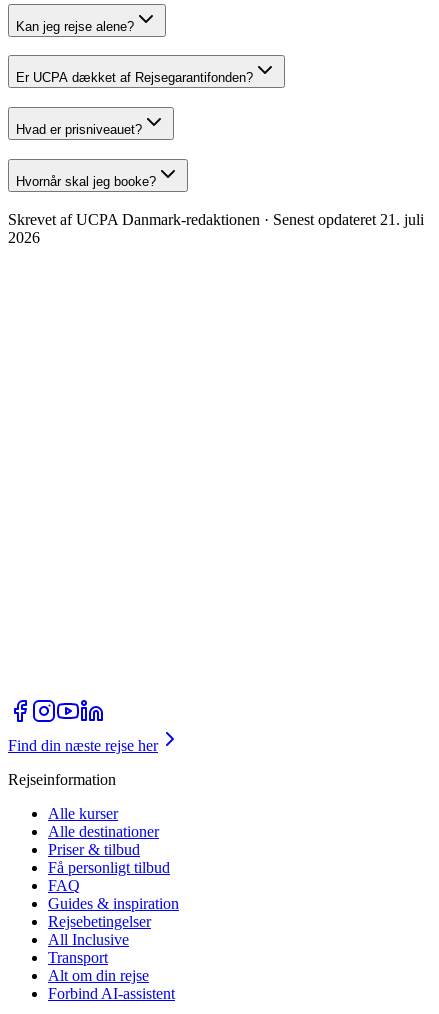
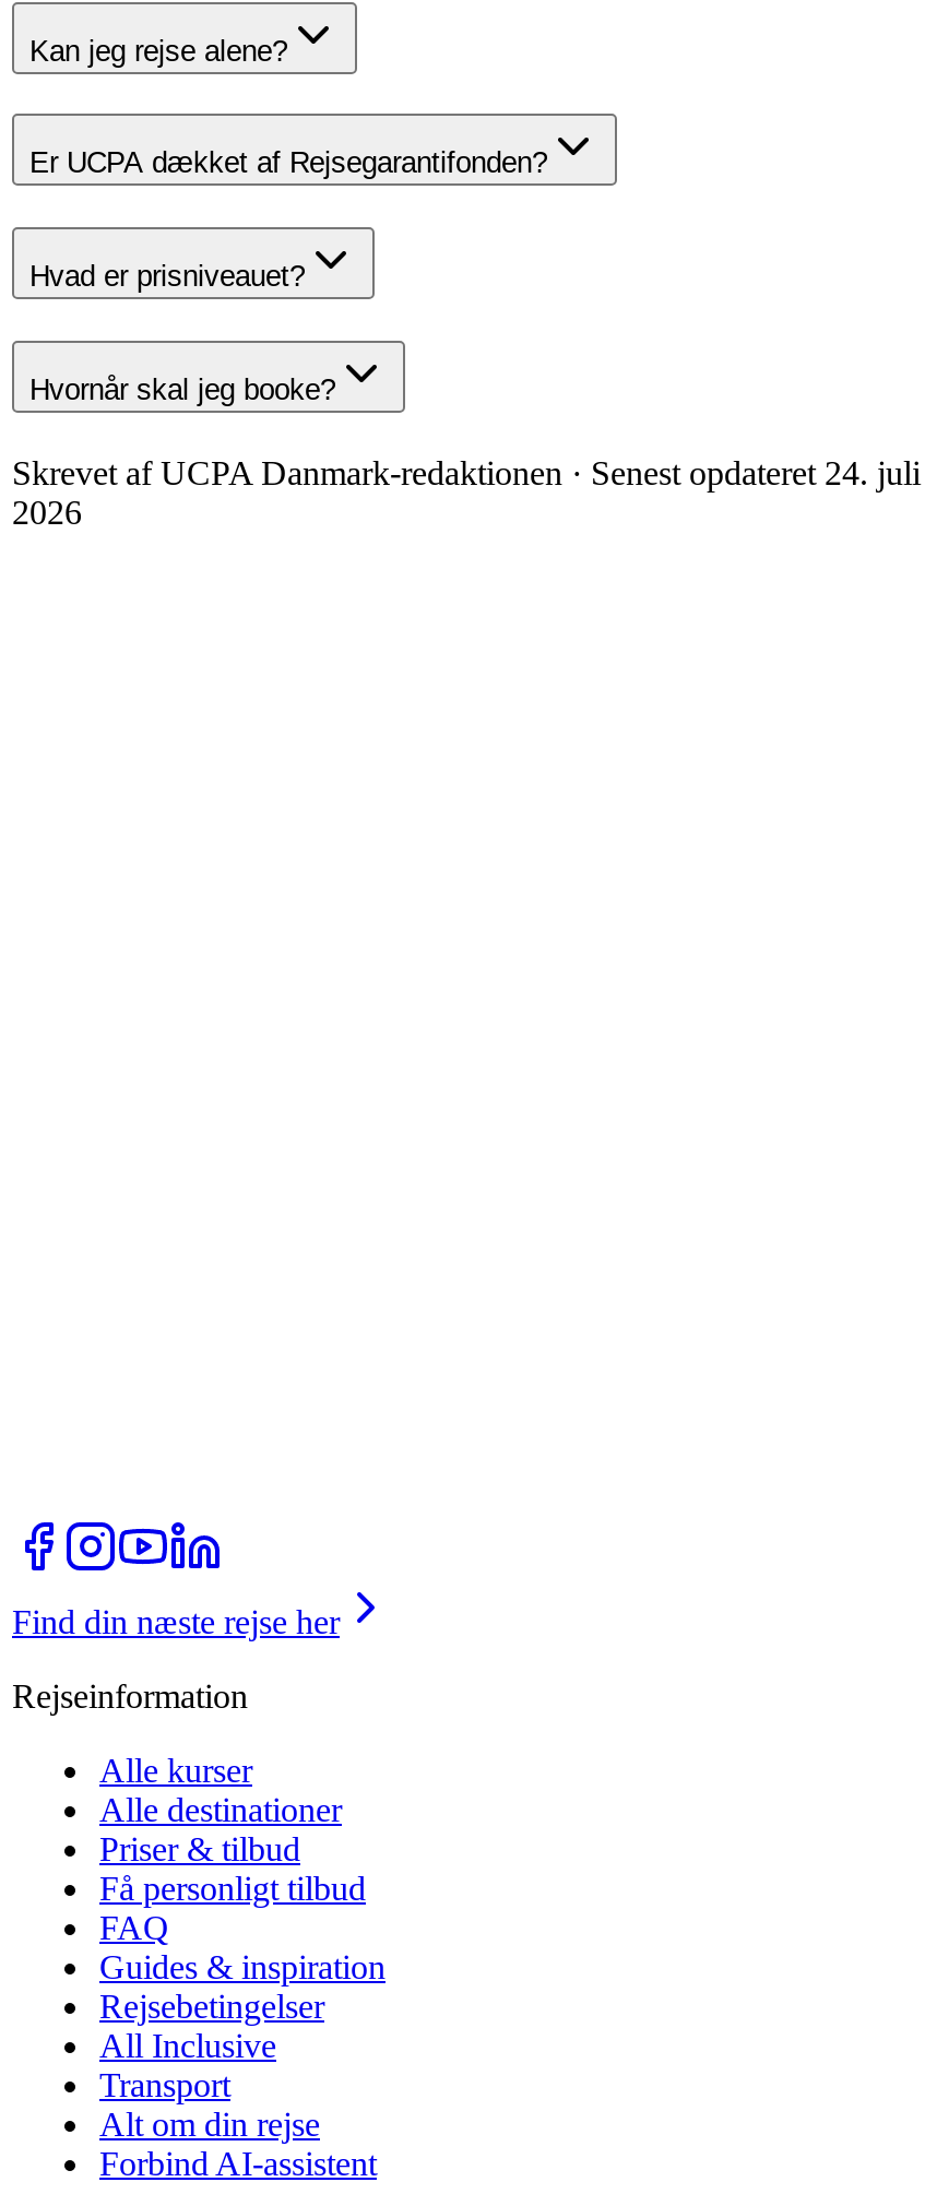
- Skrevet af UCPA Danmark-redaktionen · Senest opdateret 21. juli
+ Skrevet af UCPA Danmark-redaktionen · Senest opdateret 24. juli
